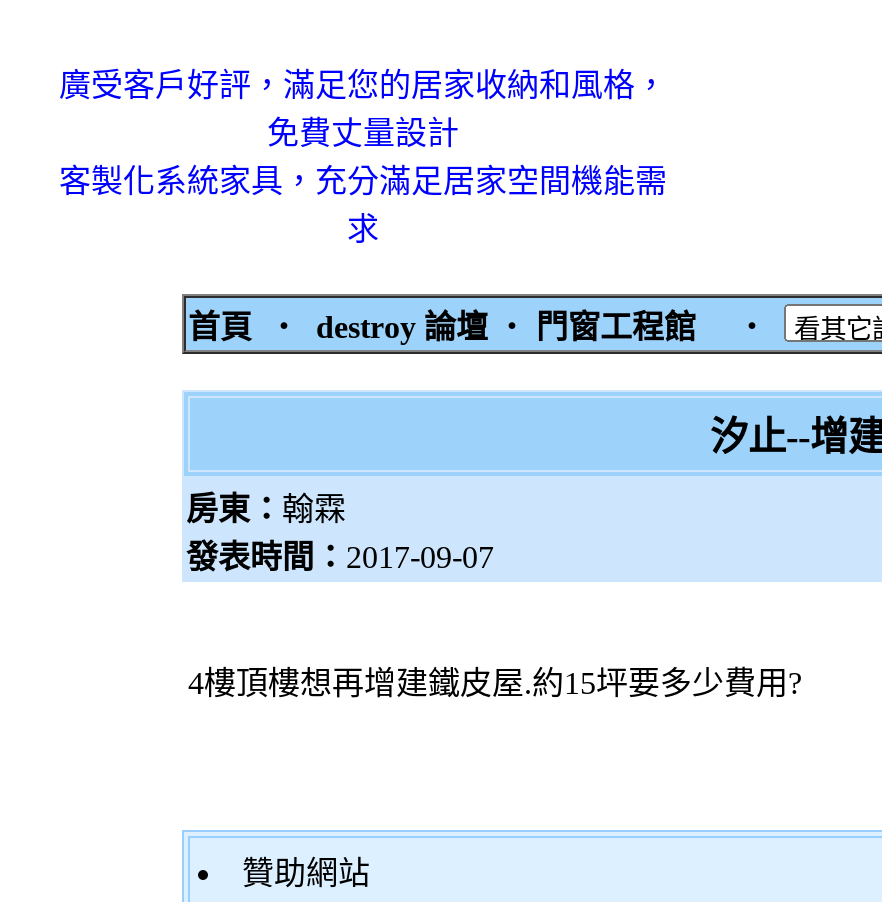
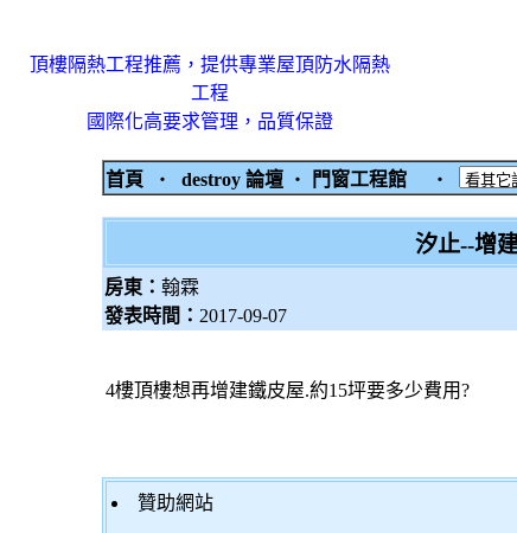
- 廣受客戶好評，滿足您的居家收納和風格，
- 免費丈量設計
- 客製化系統家具，充分滿足居家空間機能需
- 求
+ 頂樓隔熱工程推薦，提供專業屋頂防水隔熱
+ 工程
+ 國際化高要求管理，品質保證
